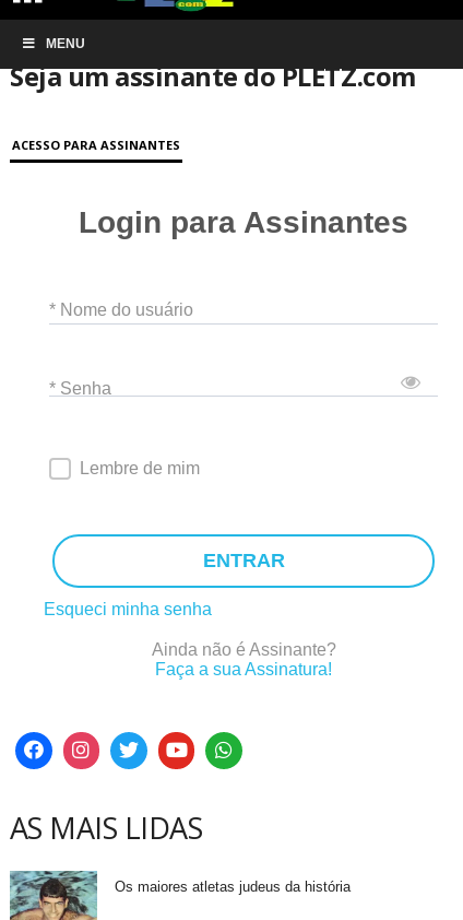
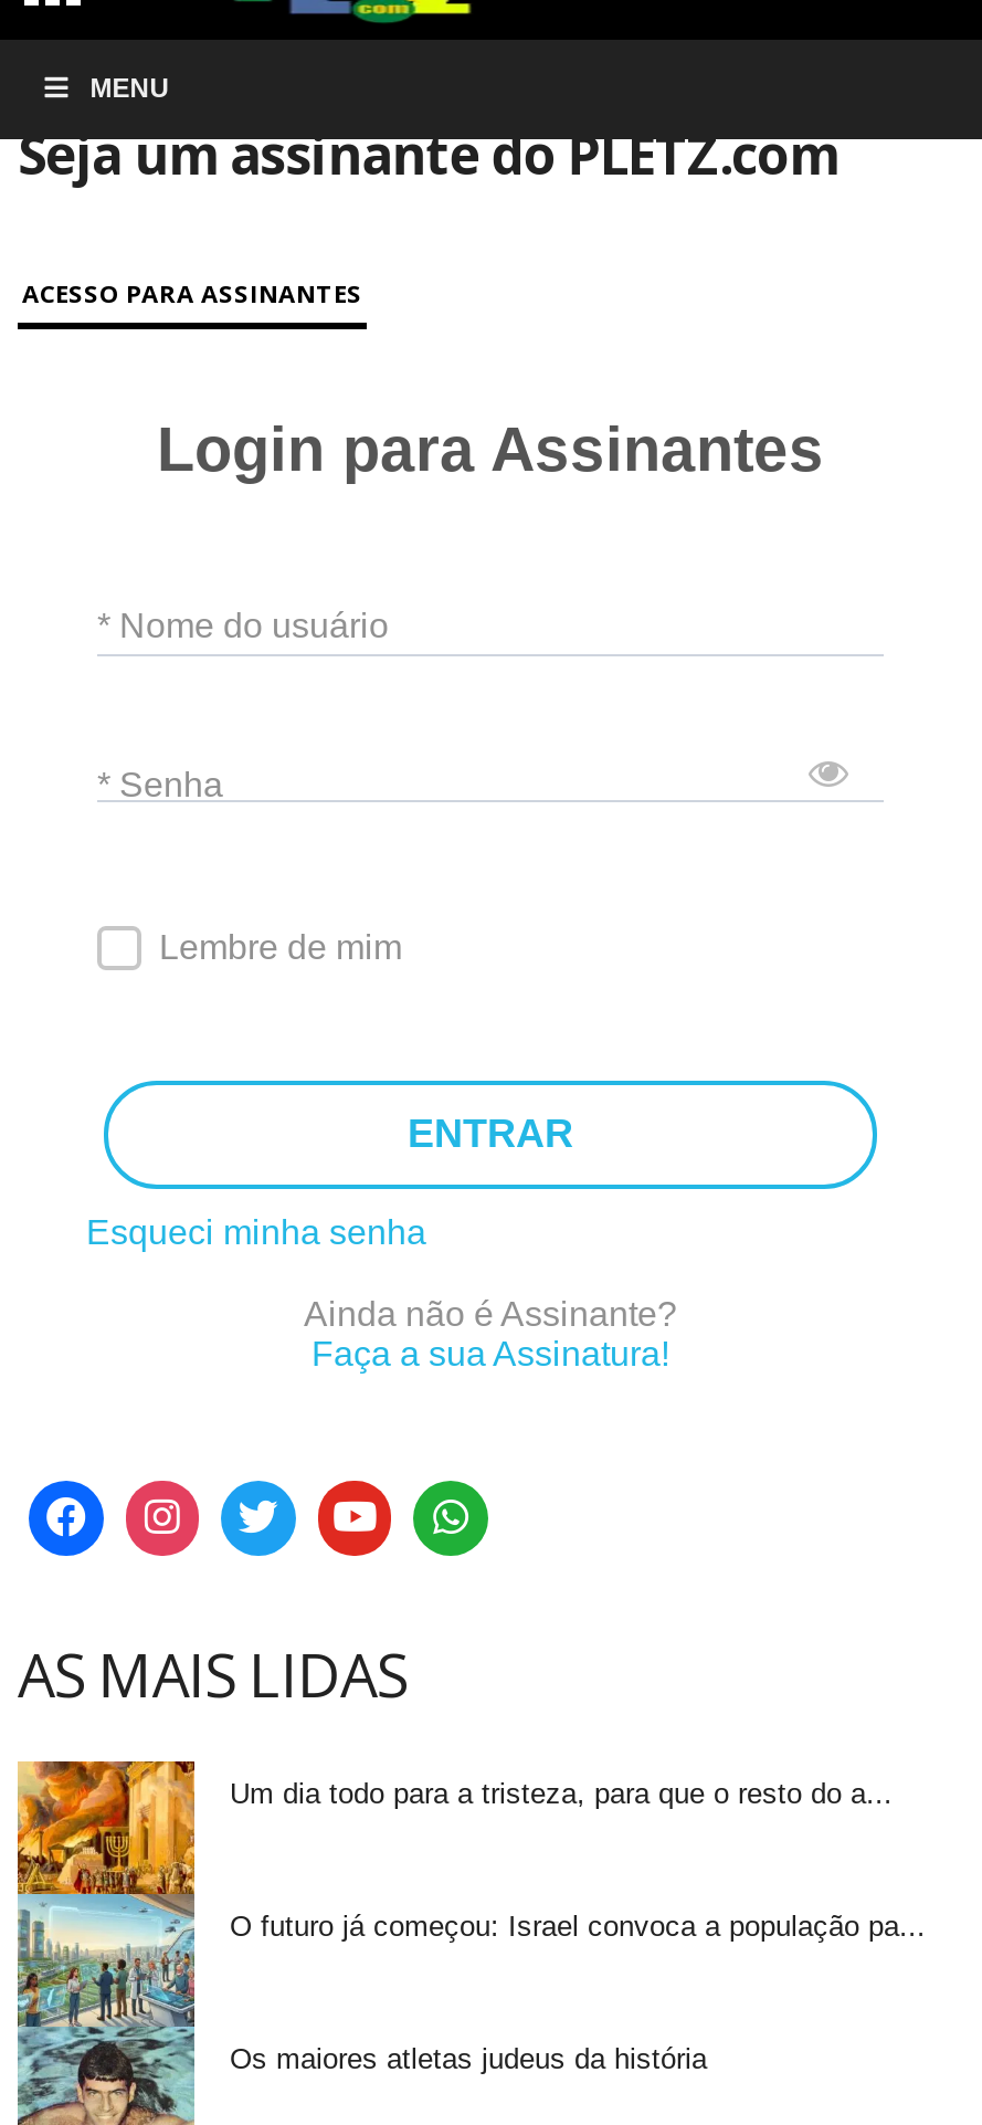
+ [image]
+ Um dia todo para a tristeza, para que o resto do a...

+ O futuro já começou: Israel convoca a população pa...
